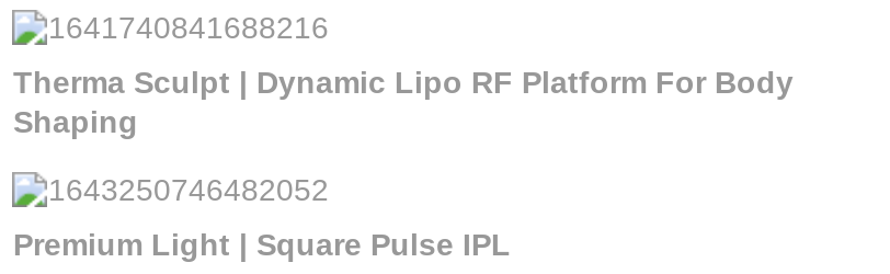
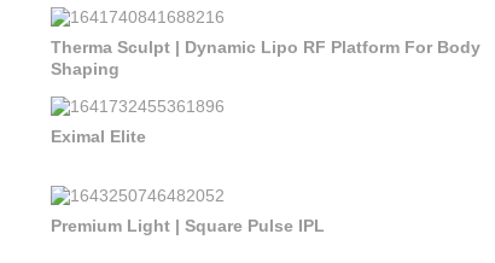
+ Eximal Elite
